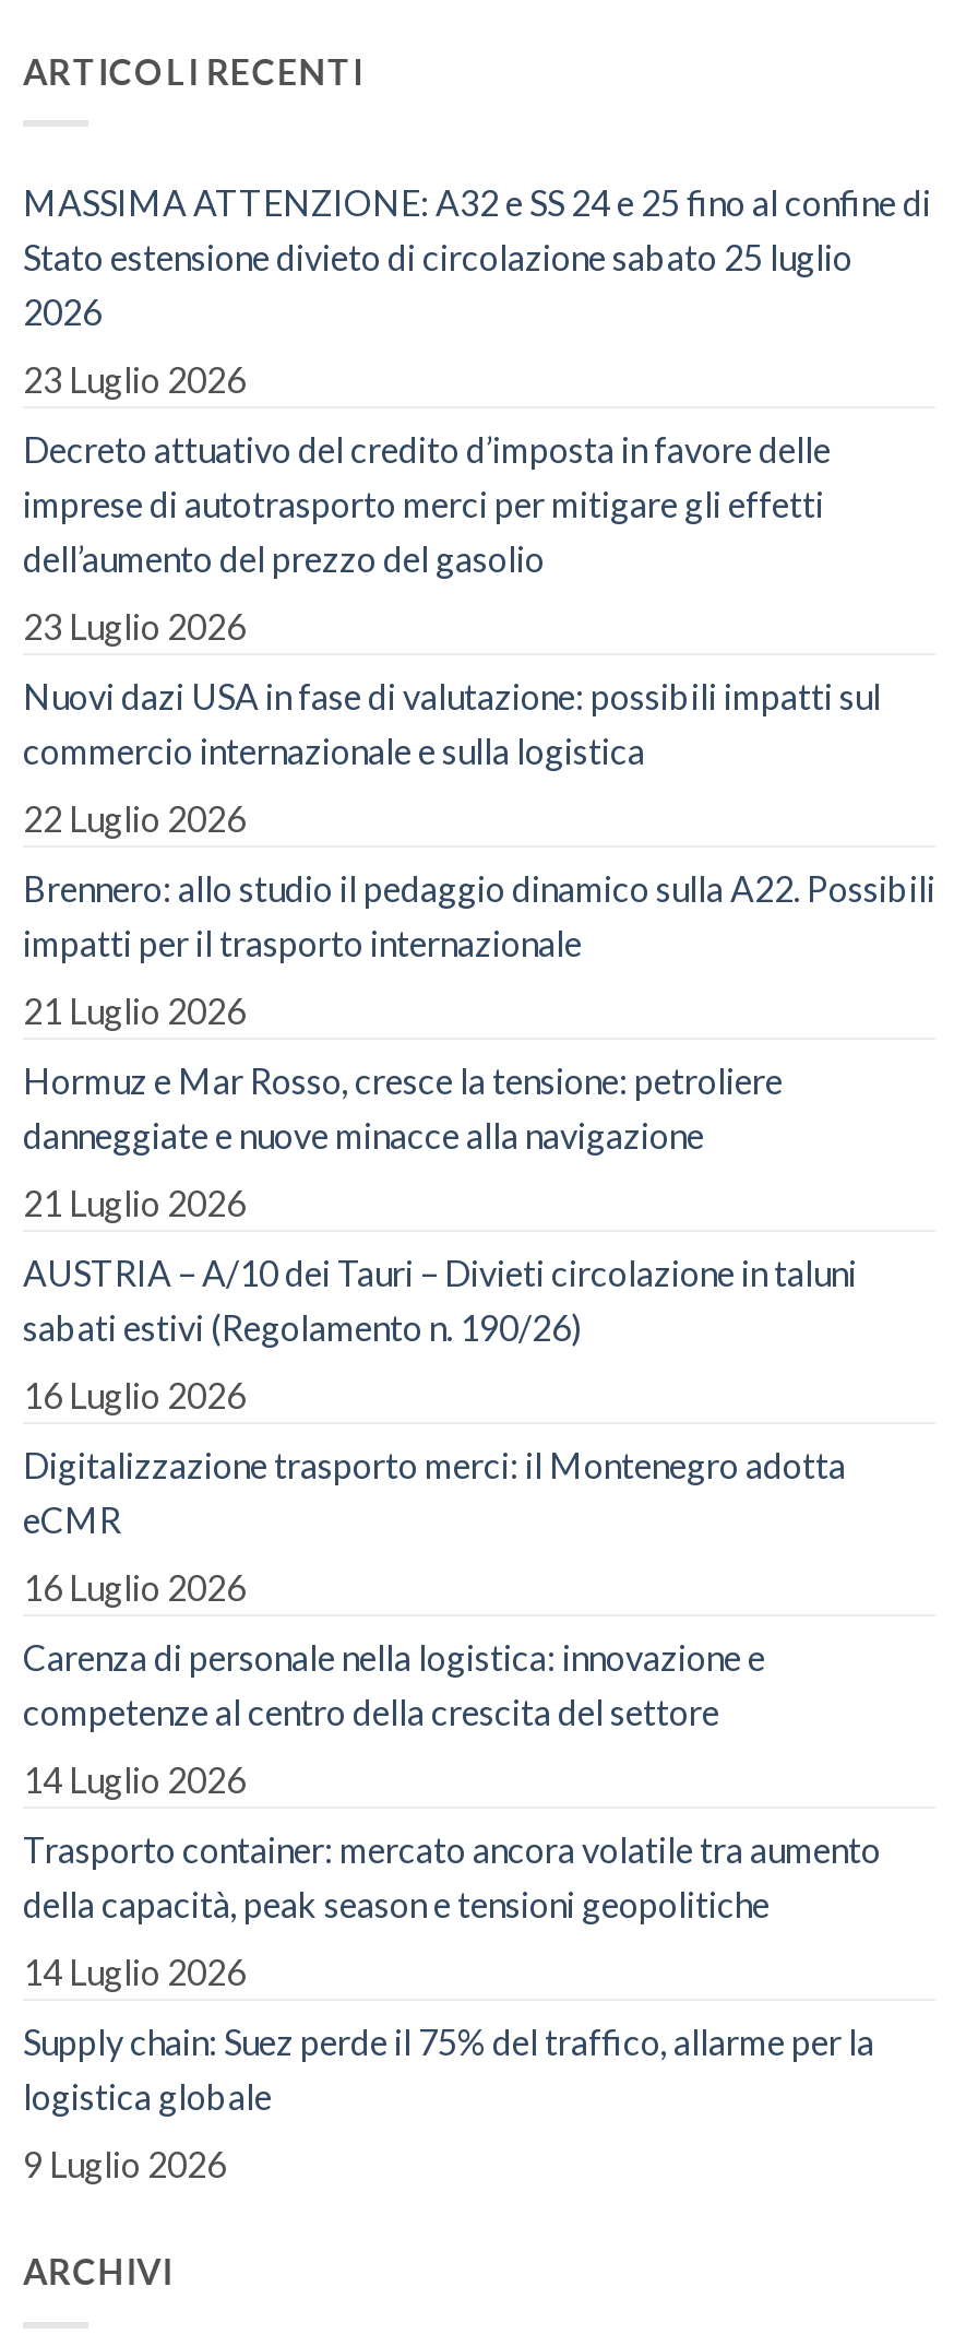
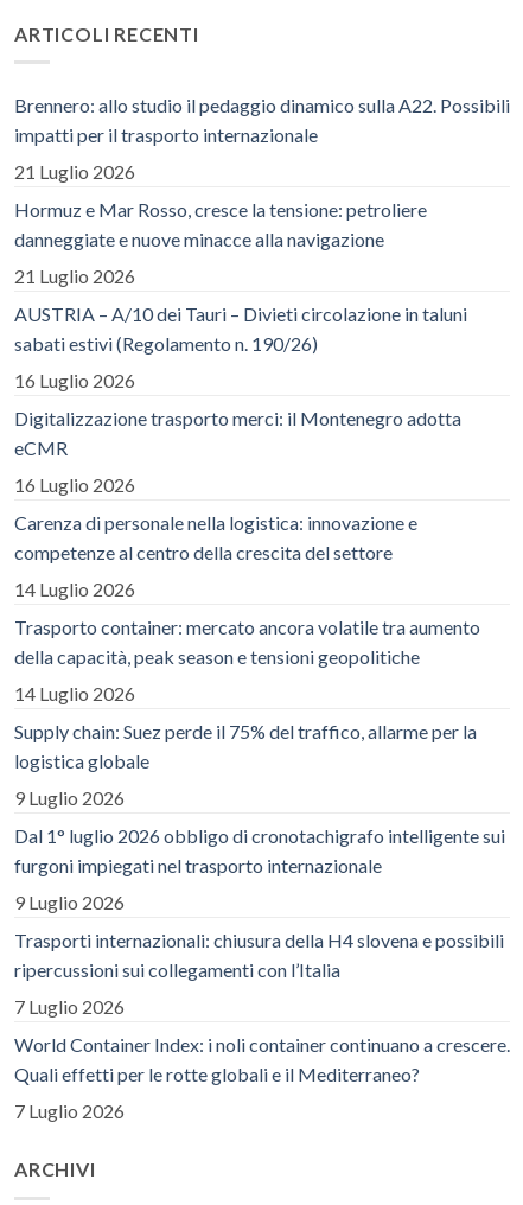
- MASSIMA ATTENZIONE: A32 e SS 24 e 25 fino al confine di
- Stato estensione divieto di circolazione sabato 25 luglio
- 2026
- 23 Luglio 2026
- Decreto attuativo del credito d’imposta in favore delle
- imprese di autotrasporto merci per mitigare gli effetti
- dell’aumento del prezzo del gasolio
- 23 Luglio 2026
- Nuovi dazi USA in fase di valutazione: possibili impatti sul
- commercio internazionale e sulla logistica
- 22 Luglio 2026

moved up: Brennero: allo studio il pedaggio dinamico sulla A22. Possibili | impatti per il trasporto internazionale | 21 Luglio 2026 | ... | logistica globale | 9 Luglio 2026

+ Dal 1° luglio 2026 obbligo di cronotachigrafo intelligente sui
+ furgoni impiegati nel trasporto internazionale
+ 9 Luglio 2026
+ Trasporti internazionali: chiusura della H4 slovena e possibili
+ ripercussioni sui collegamenti con l’Italia
+ 7 Luglio 2026
+ World Container Index: i noli container continuano a crescere.
+ Quali effetti per le rotte globali e il Mediterraneo?
+ 7 Luglio 2026
